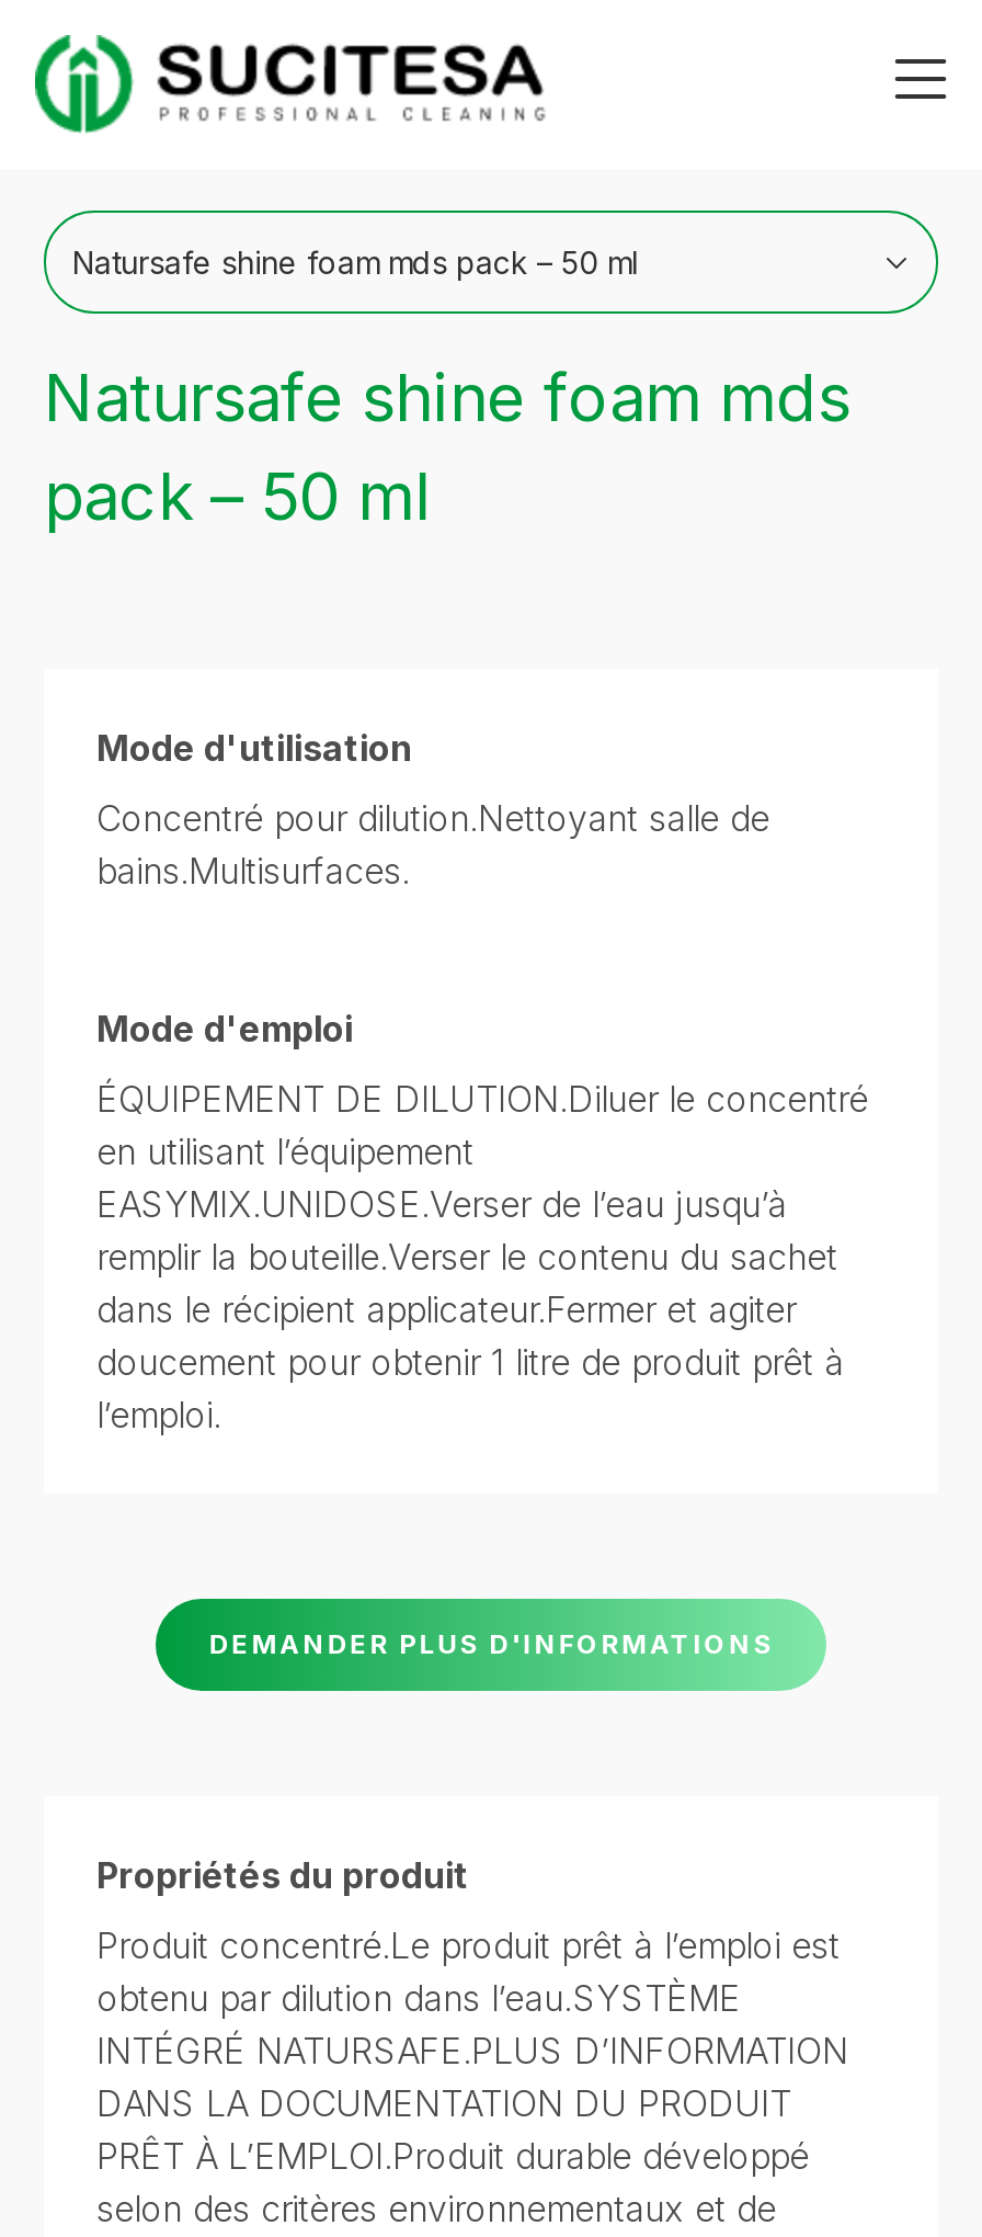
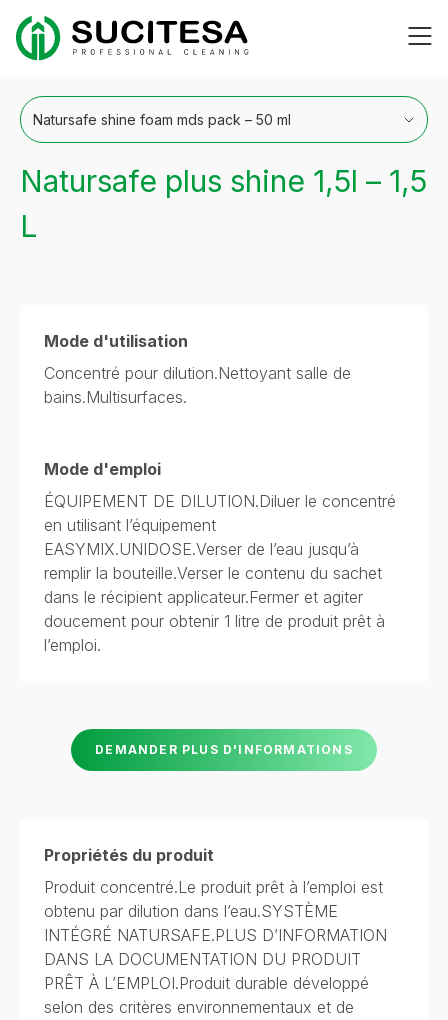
- Natursafe shine foam mds
- pack – 50 ml
+ Natursafe plus shine 1,5l – 1,5
+ L
